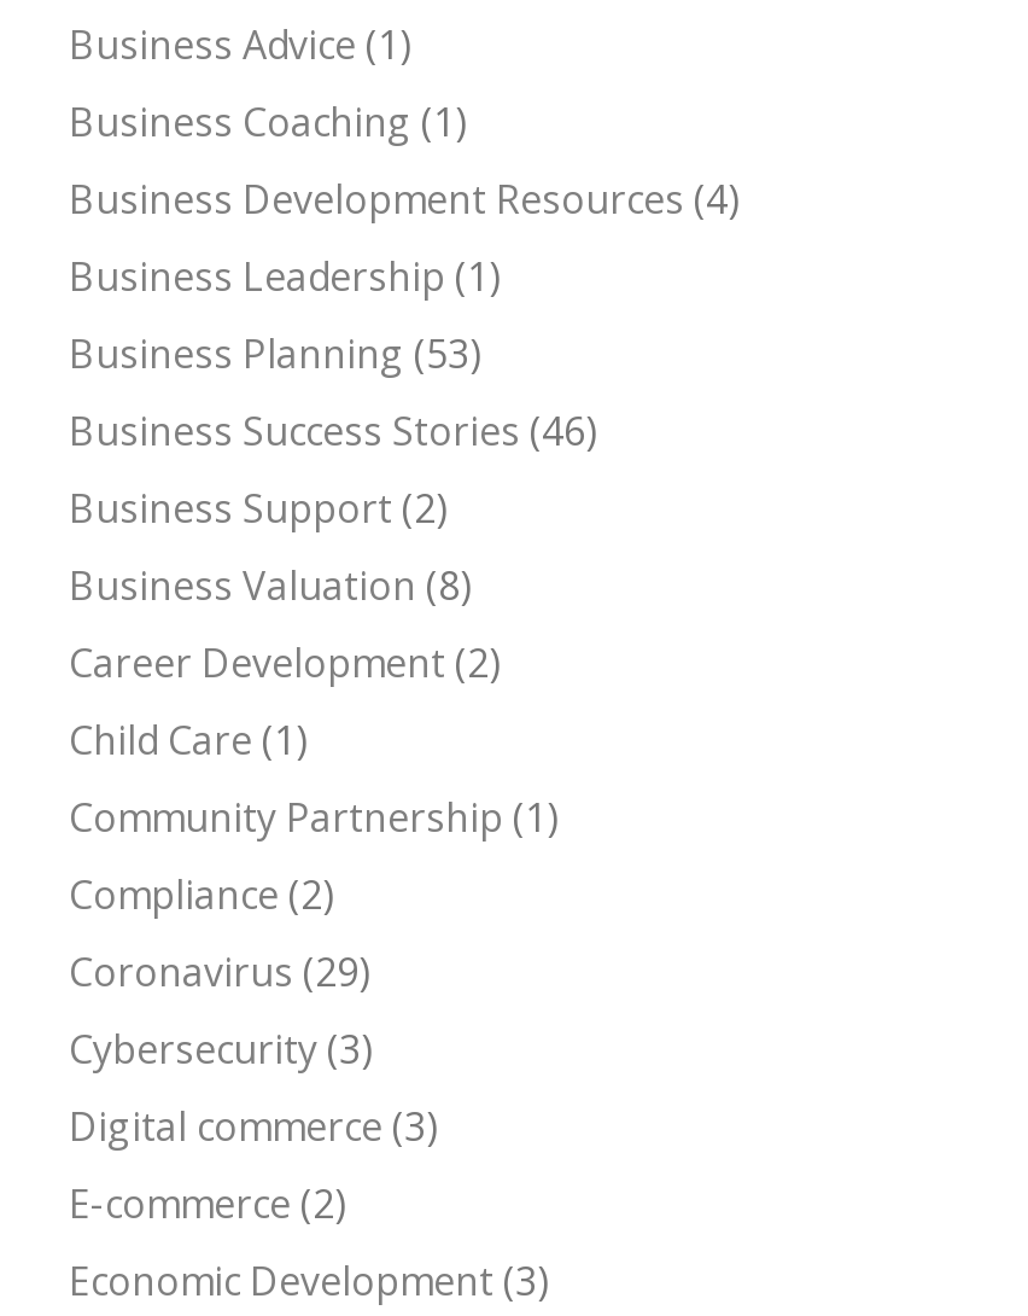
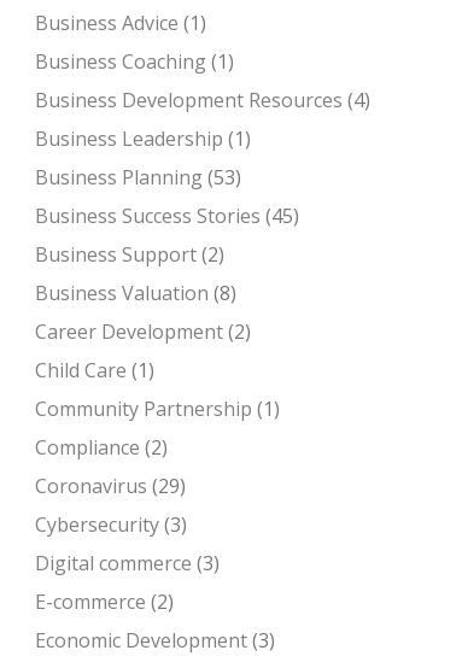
- Business Success Stories (46)
+ Business Success Stories (45)
